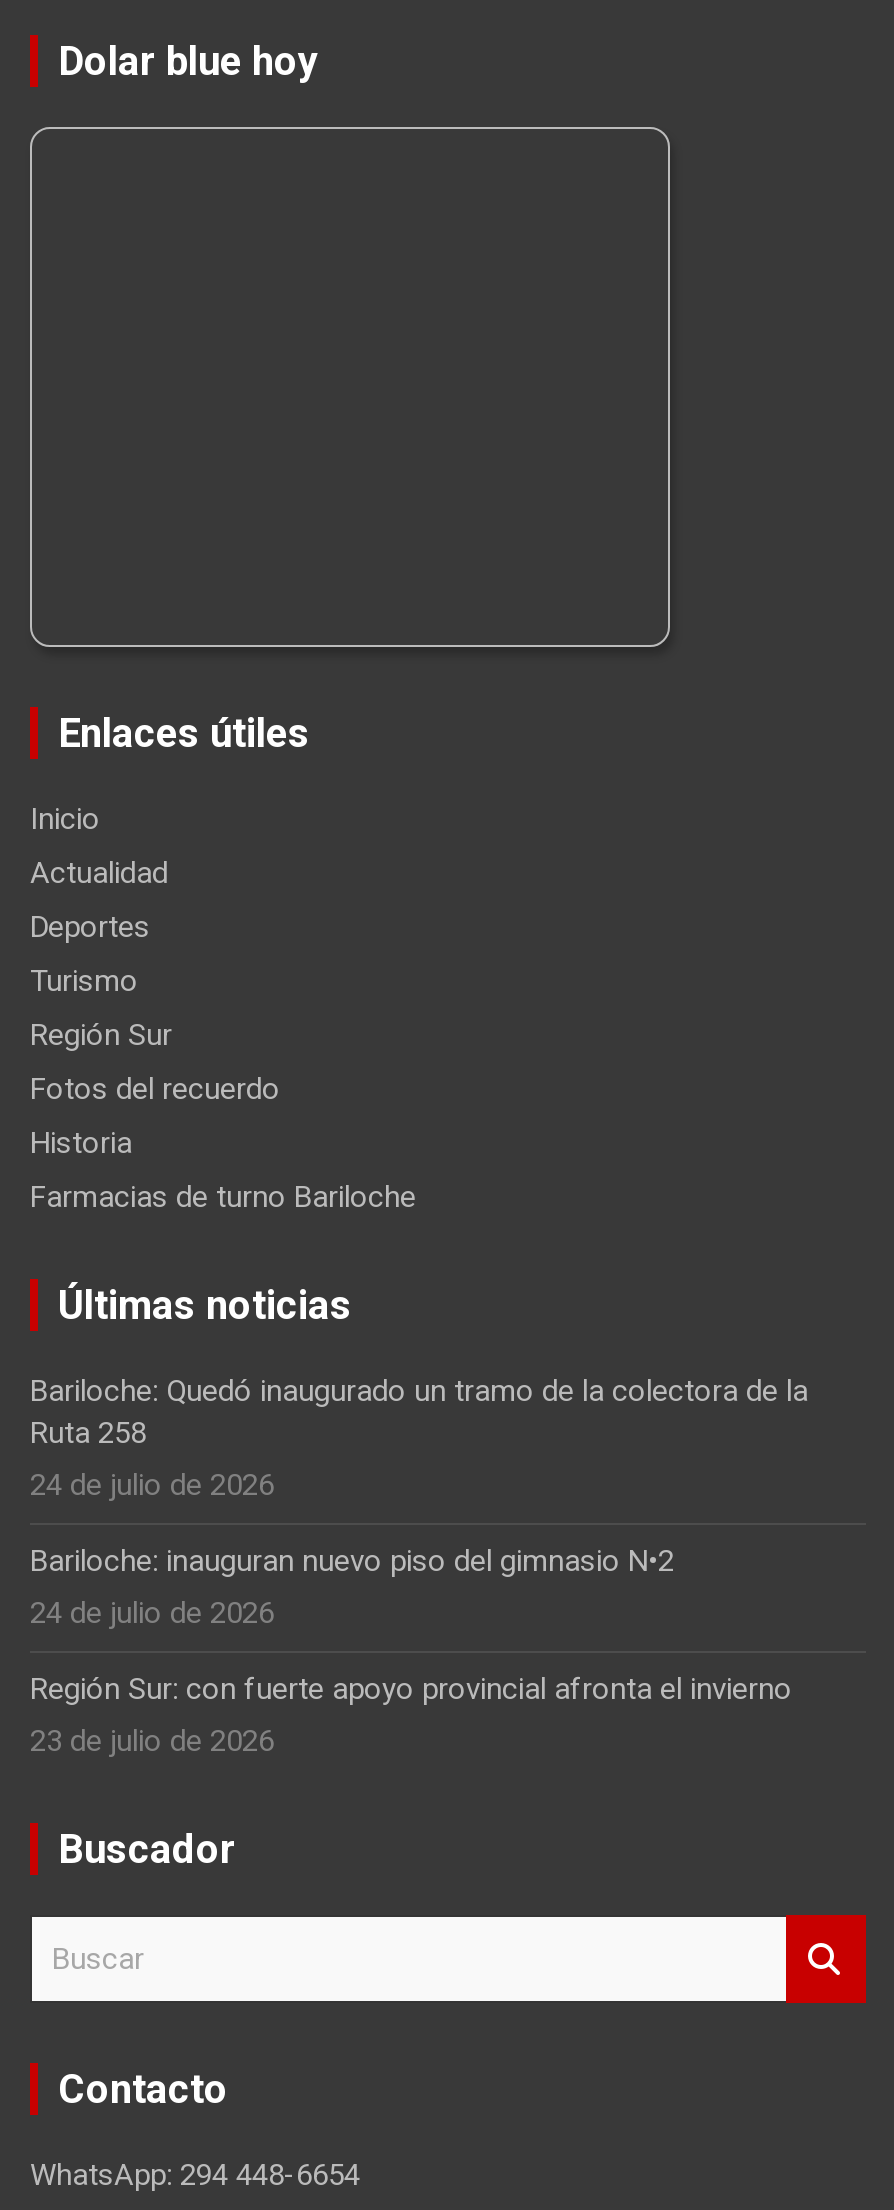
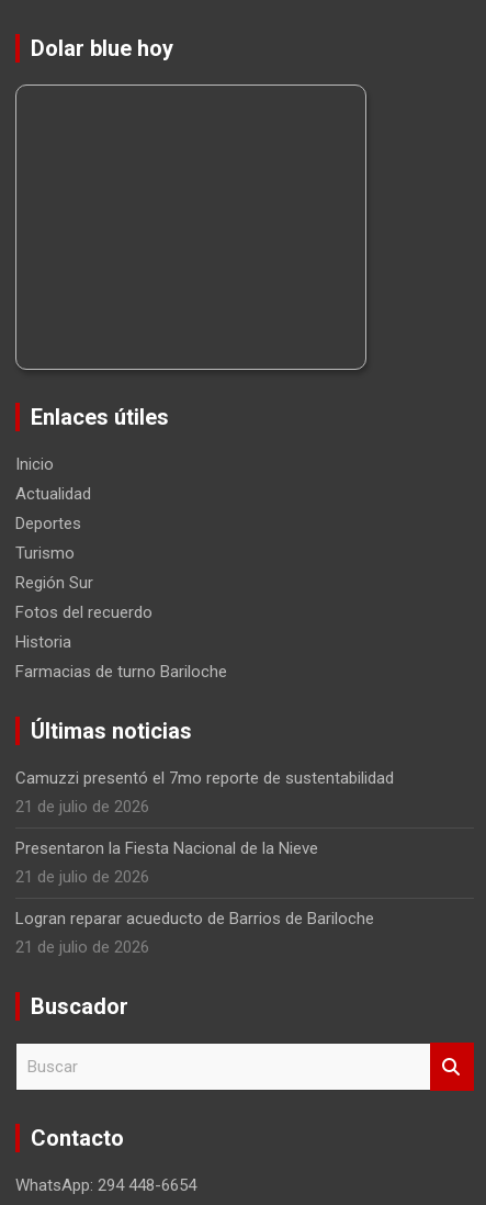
- Bariloche: Quedó inaugurado un tramo de la colectora de la
- Ruta 258
- 24 de julio de 2026
+ Camuzzi presentó el 7mo reporte de sustentabilidad
+ 21 de julio de 2026

- Bariloche: inauguran nuevo piso del gimnasio N•2
- 24 de julio de 2026
+ Presentaron la Fiesta Nacional de la Nieve
+ 21 de julio de 2026

- Región Sur: con fuerte apoyo provincial afronta el invierno
- 23 de julio de 2026
+ Logran reparar acueducto de Barrios de Bariloche
+ 21 de julio de 2026
